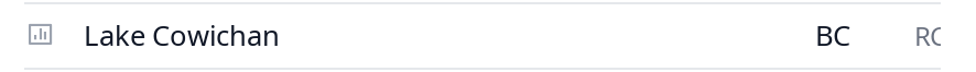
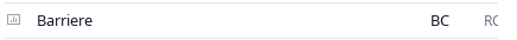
- Lake Cowichan
+ Barriere
